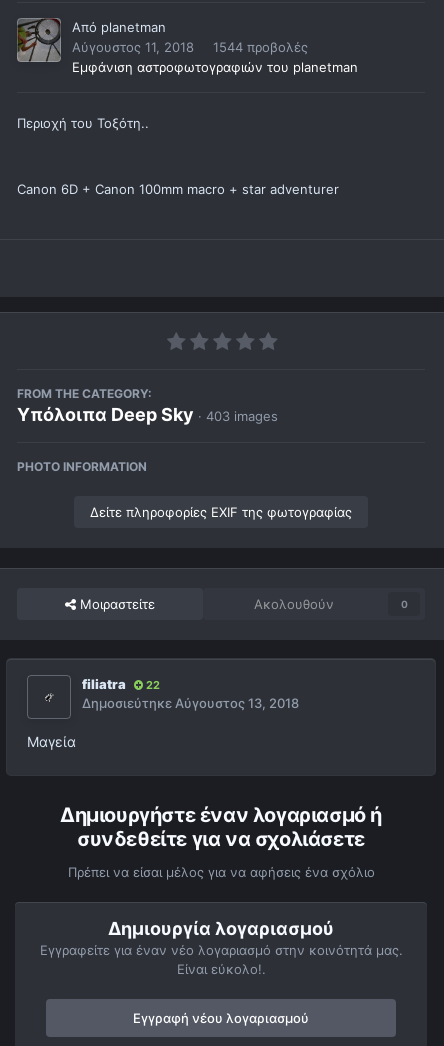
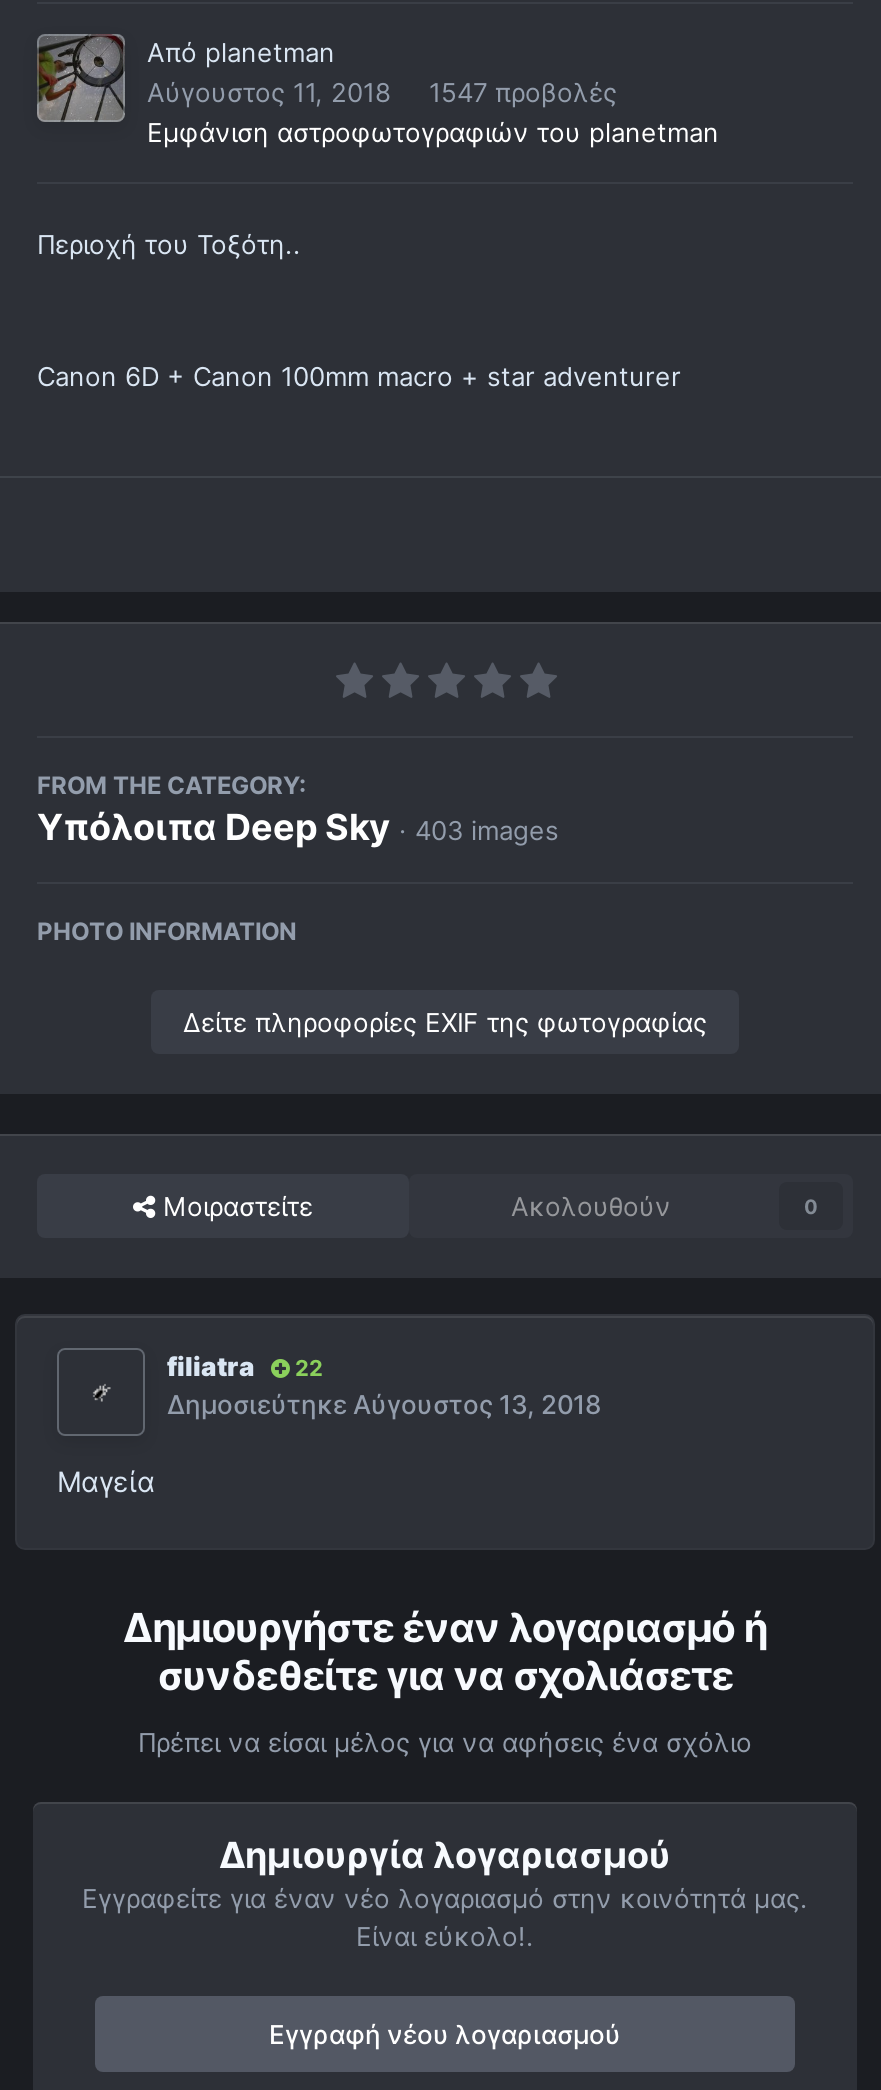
- Αύγουστος 11, 2018 1544 προβολές
+ Αύγουστος 11, 2018 1547 προβολές
